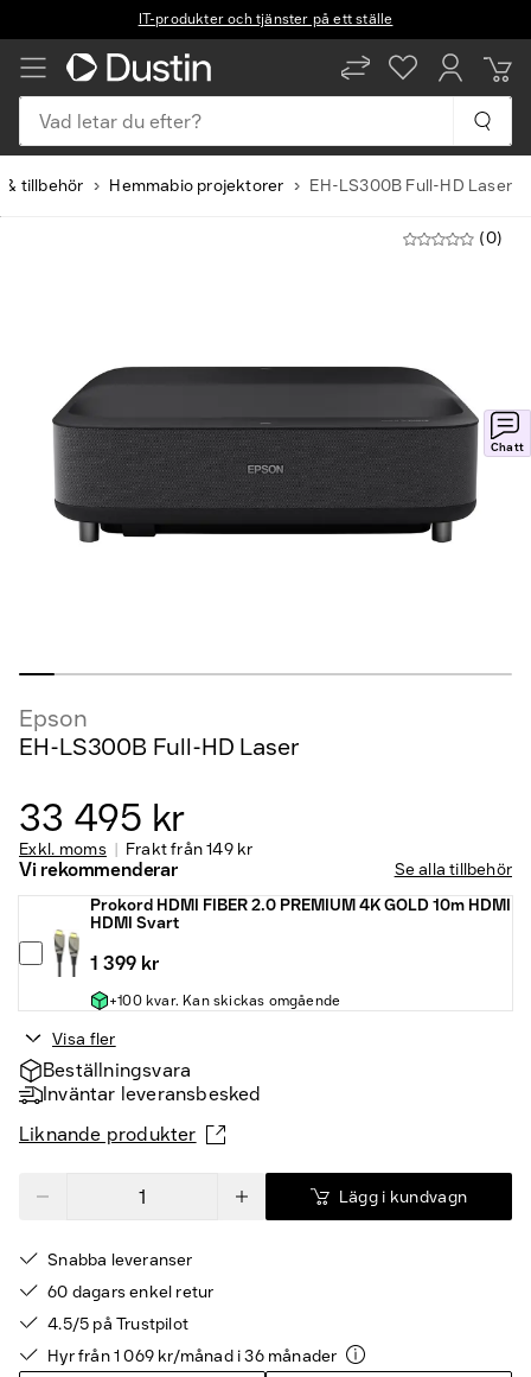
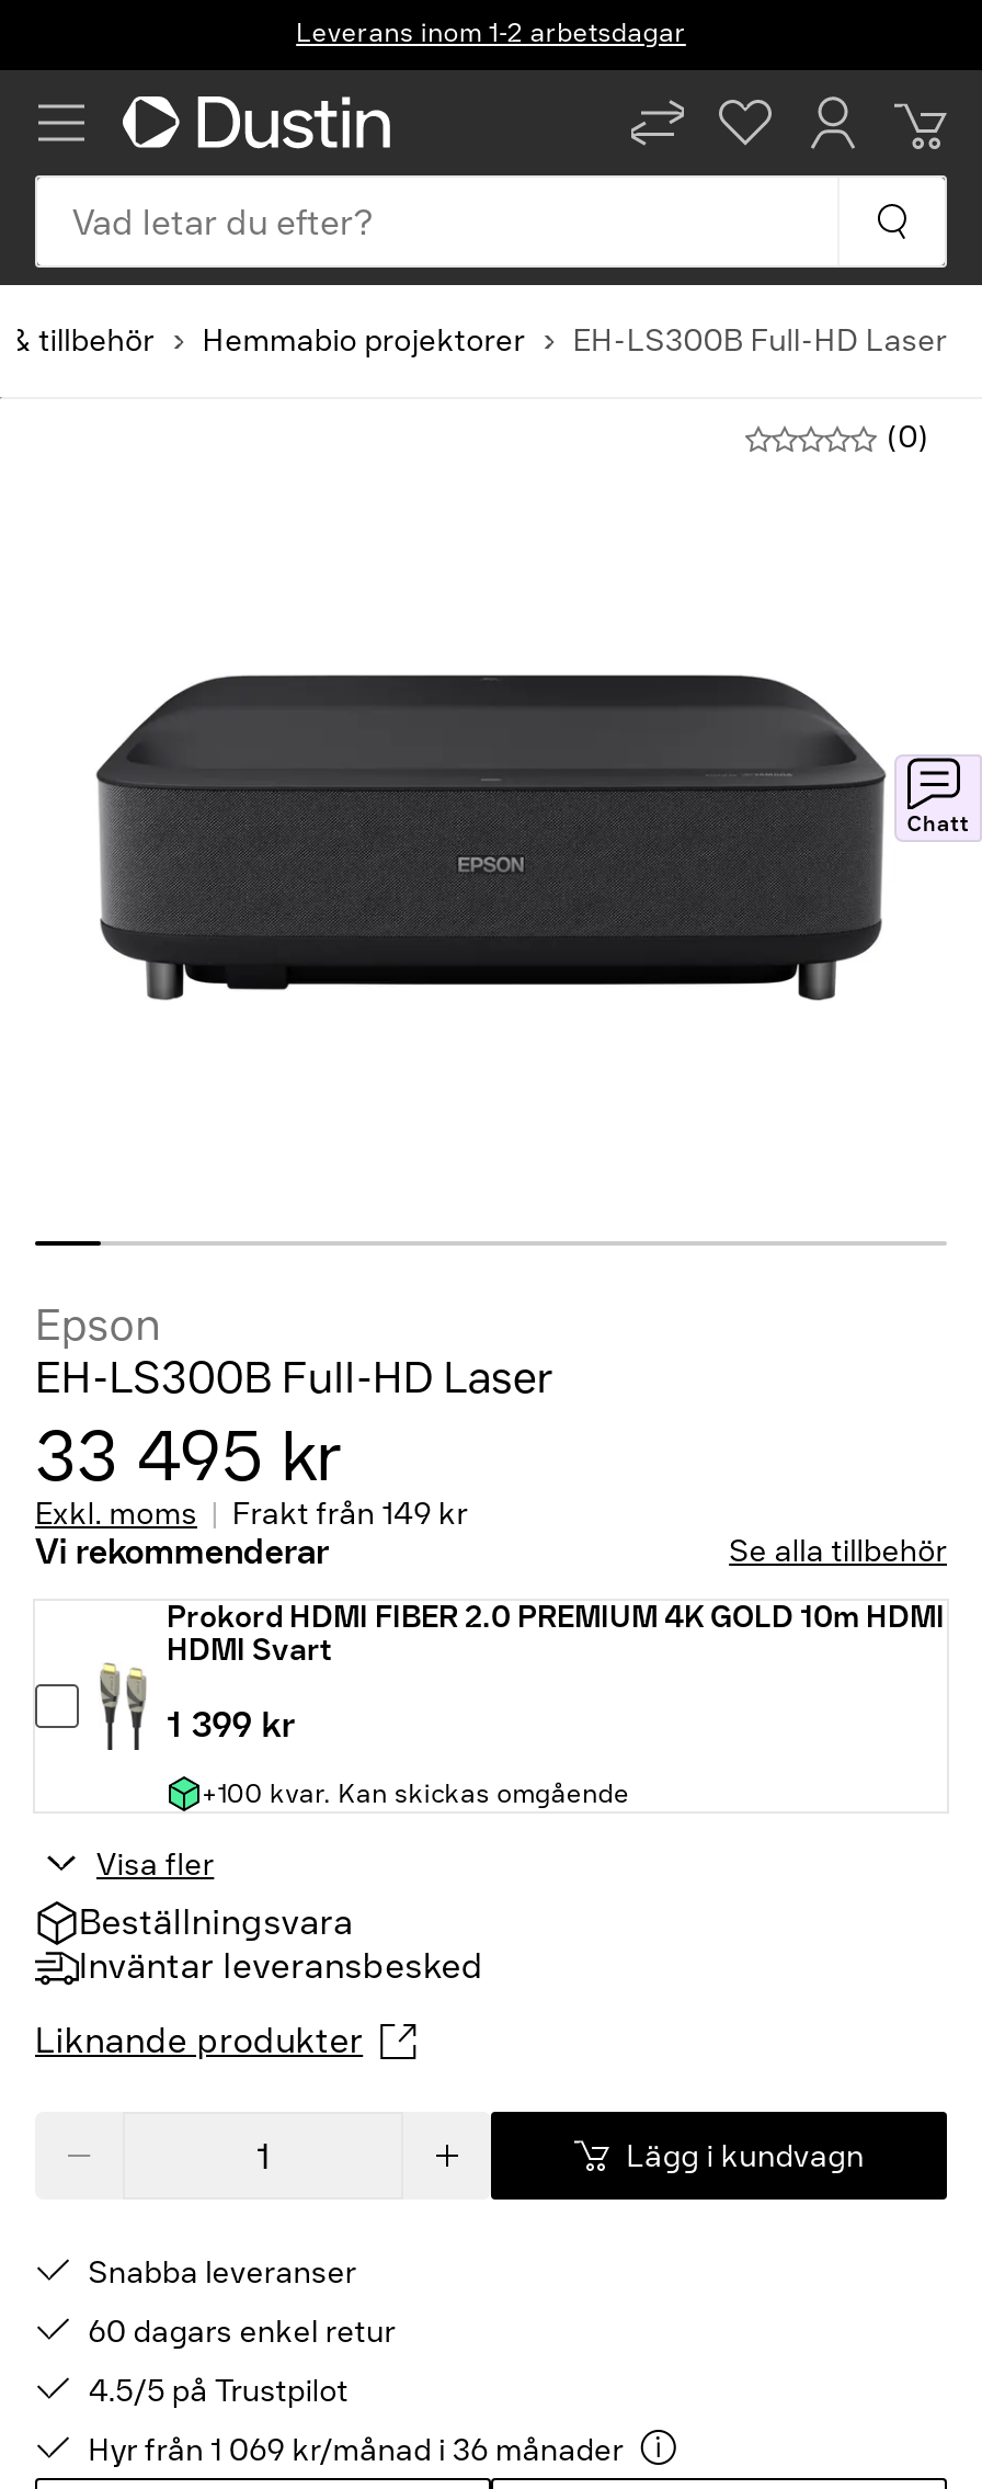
- IT-produkter och tjänster på ett ställe
+ Leverans inom 1-2 arbetsdagar
